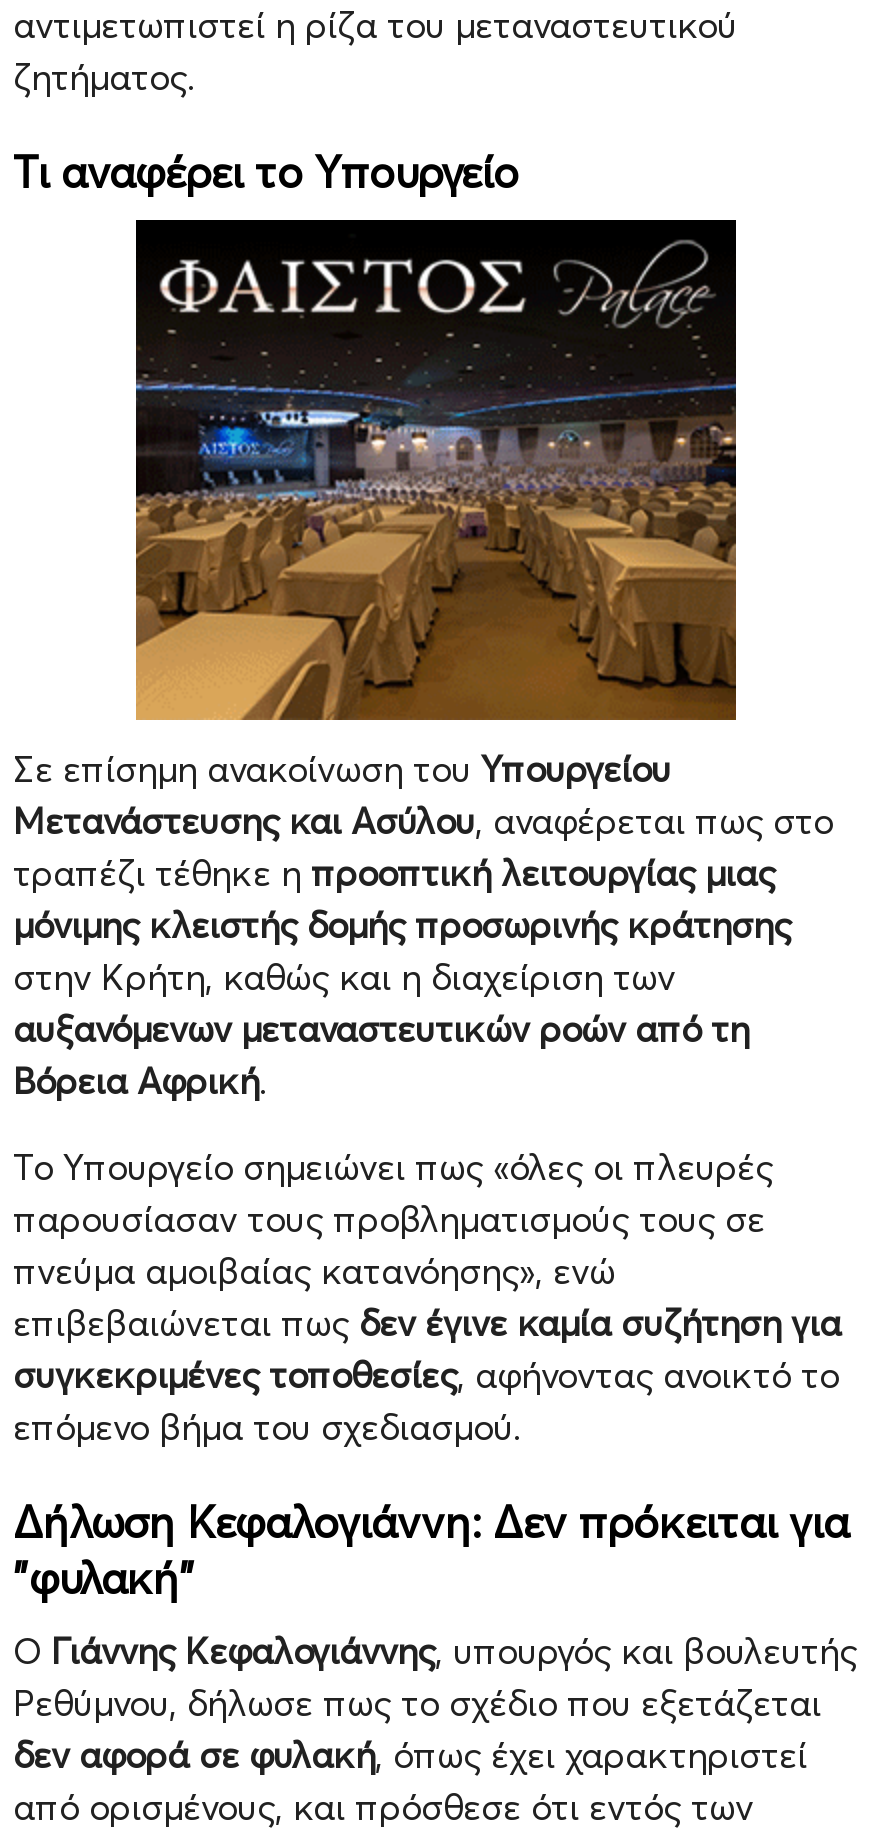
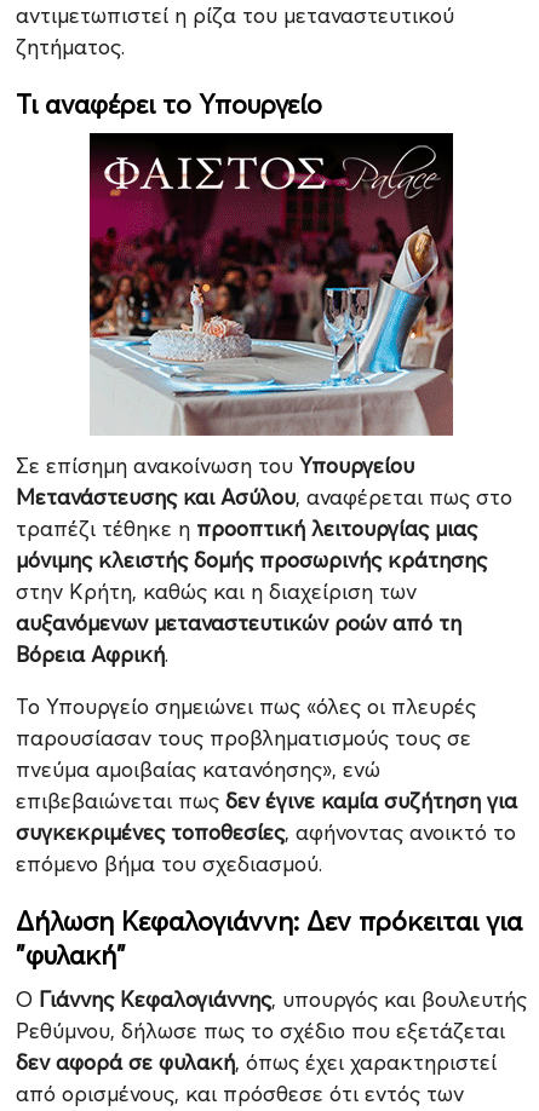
- [image]
+ [image]
